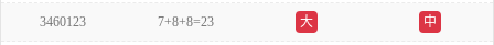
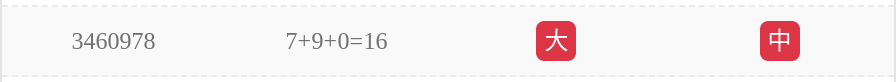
- 3460123
- 7+8+8=23
+ 3460978
+ 7+9+0=16
